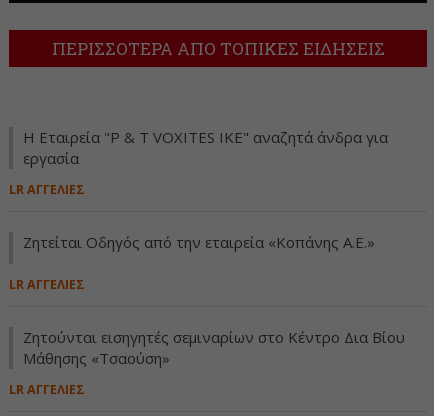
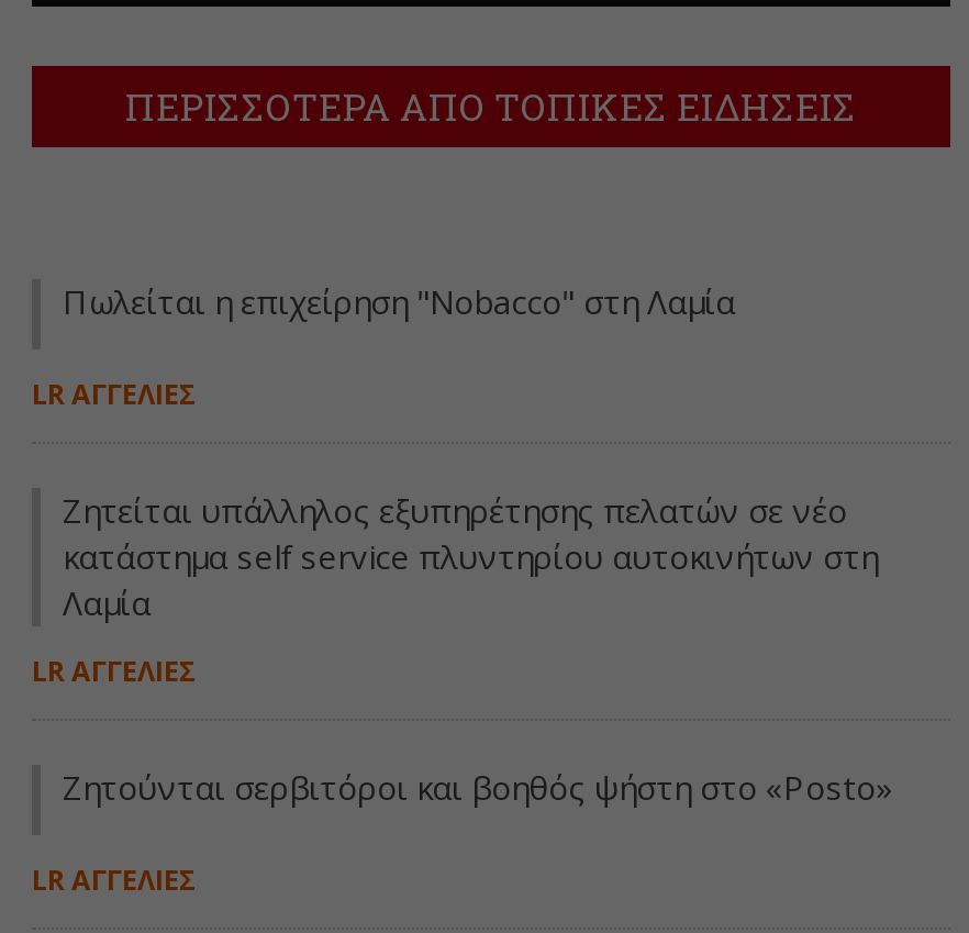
- Η Εταιρεία "P & T VOXITES IKE" αναζητά άνδρα για
- εργασία
+ Πωλείται η επιχείρηση "Nobacco" στη Λαμία

- Ζητείται Οδηγός από την εταιρεία «Κοπάνης Α.Ε.»
+ Ζητείται υπάλληλος εξυπηρέτησης πελατών σε νέο
+ κατάστημα self service πλυντηρίου αυτοκινήτων στη
+ Λαμία

- Ζητούνται εισηγητές σεμιναρίων στο Κέντρο Δια Βίου
- Μάθησης «Τσαούση»
+ Ζητούνται σερβιτόροι και βοηθός ψήστη στο «Posto»
